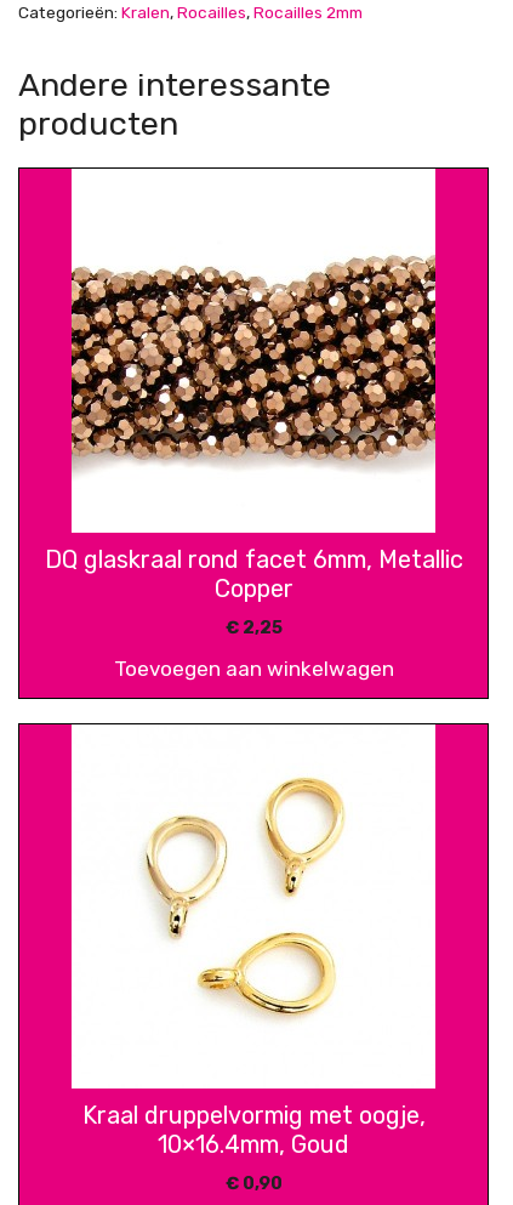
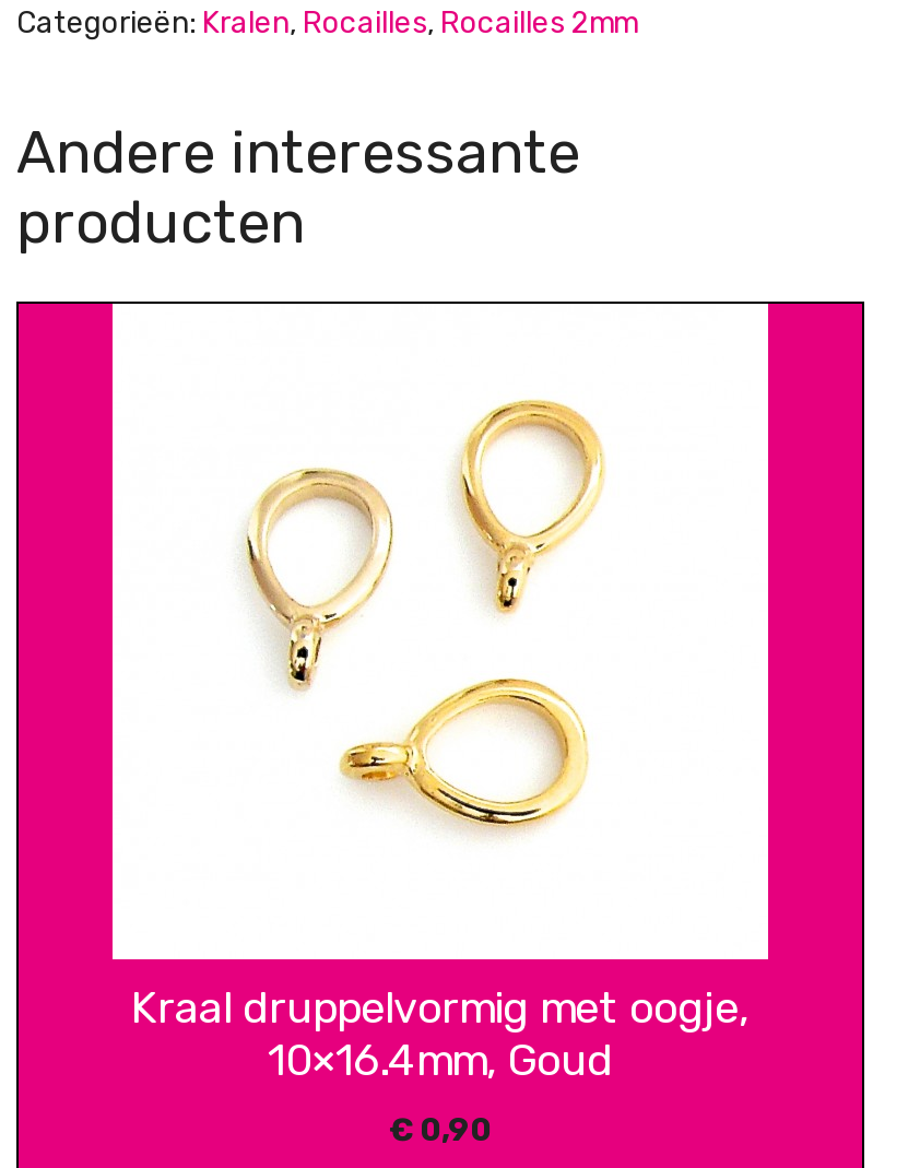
- [image]

- DQ glaskraal rond facet 6mm, Metallic
- Copper
- €2,25
- Toevoegen aan winkelwagen
